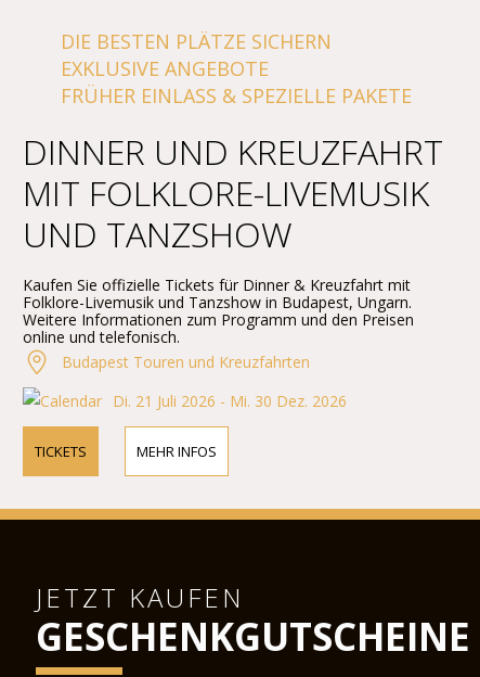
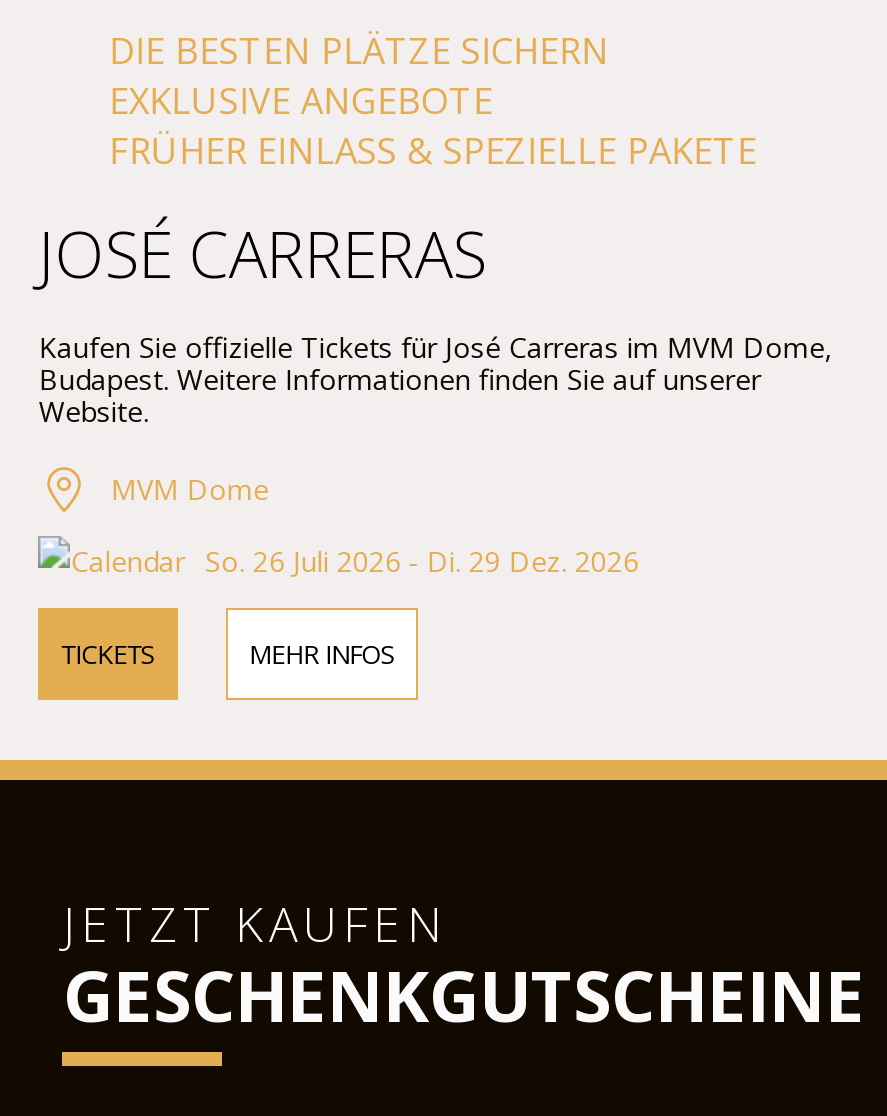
- DINNER UND KREUZFAHRT
- MIT FOLKLORE-LIVEMUSIK
- UND TANZSHOW
- Kaufen Sie offizielle Tickets für Dinner & Kreuzfahrt mit
- Folklore-Livemusik und Tanzshow in Budapest, Ungarn.
- Weitere Informationen zum Programm und den Preisen
- online und telefonisch.
- Budapest Touren und Kreuzfahrten
- Di. 21 Juli 2026 - Mi. 30 Dez. 2026
+ JOSÉ CARRERAS
+ Kaufen Sie offizielle Tickets für José Carreras im MVM Dome,
+ Budapest. Weitere Informationen finden Sie auf unserer
+ Website.
+ MVM Dome
+ So. 26 Juli 2026 - Di. 29 Dez. 2026
